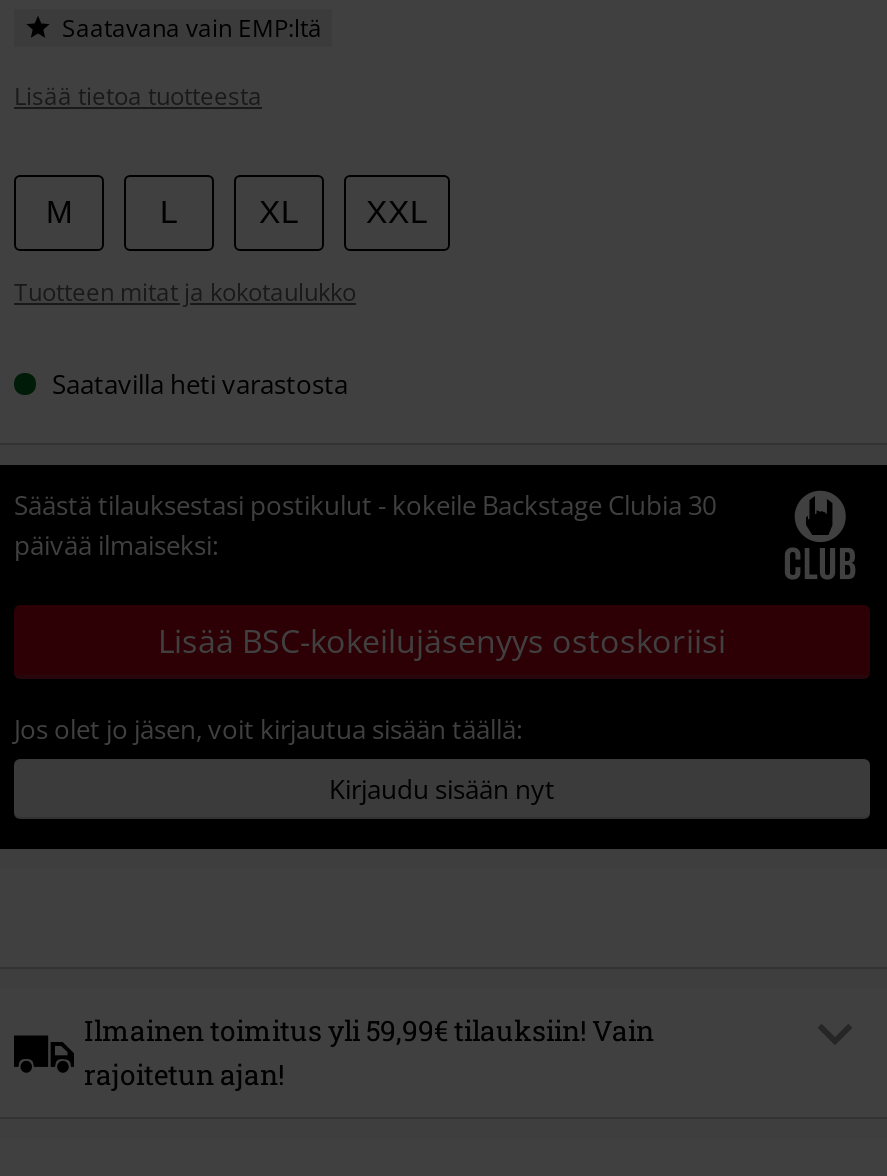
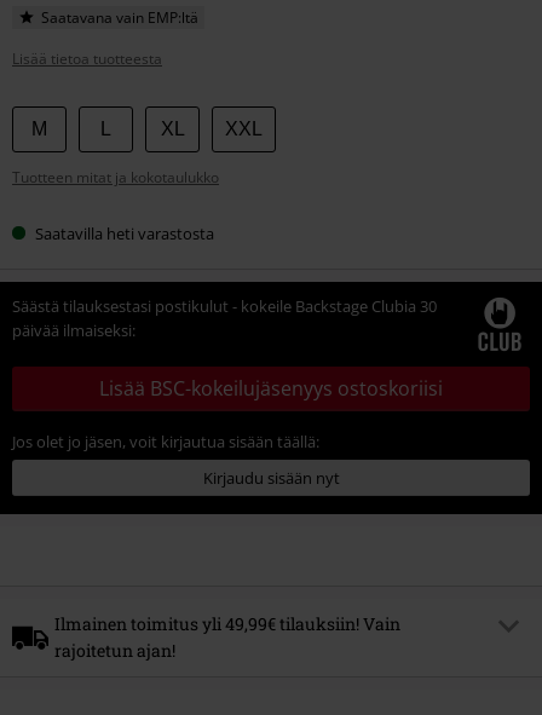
- Ilmainen toimitus yli 59,99€ tilauksiin! Vain
+ Ilmainen toimitus yli 49,99€ tilauksiin! Vain
